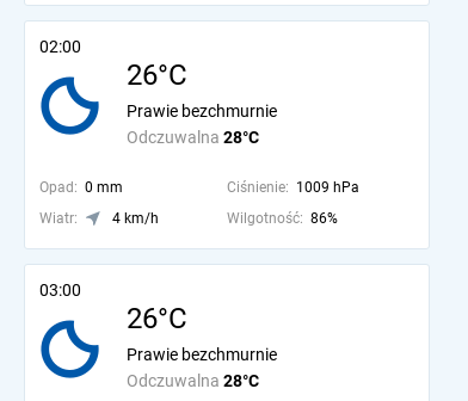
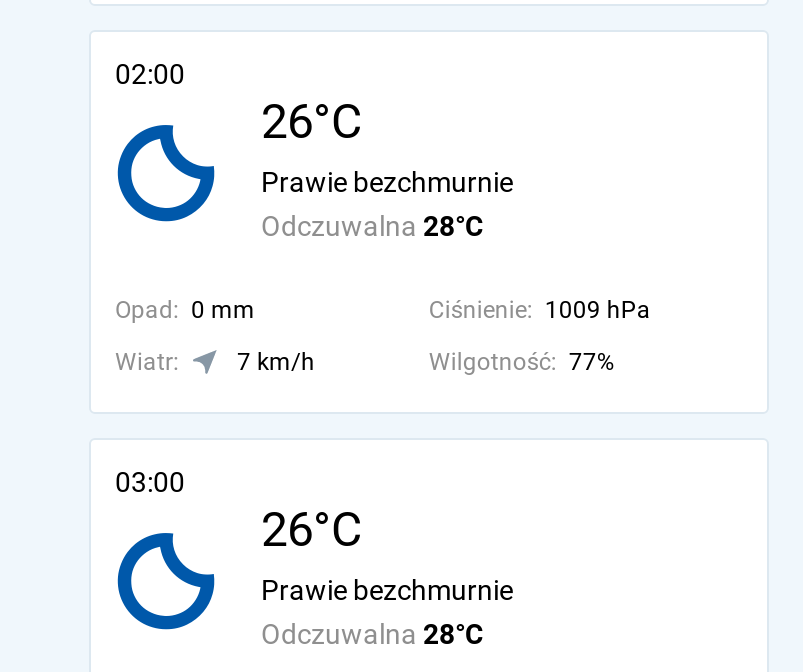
- 4 km/h
+ 7 km/h

- Wilgotność: 86%
+ Wilgotność: 77%
